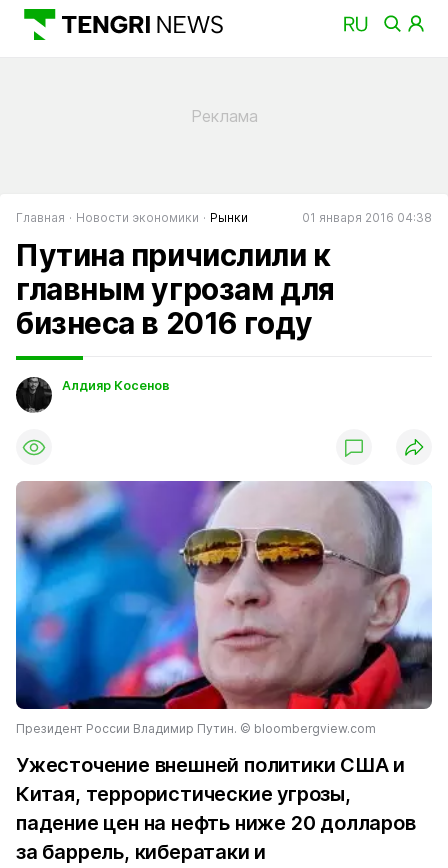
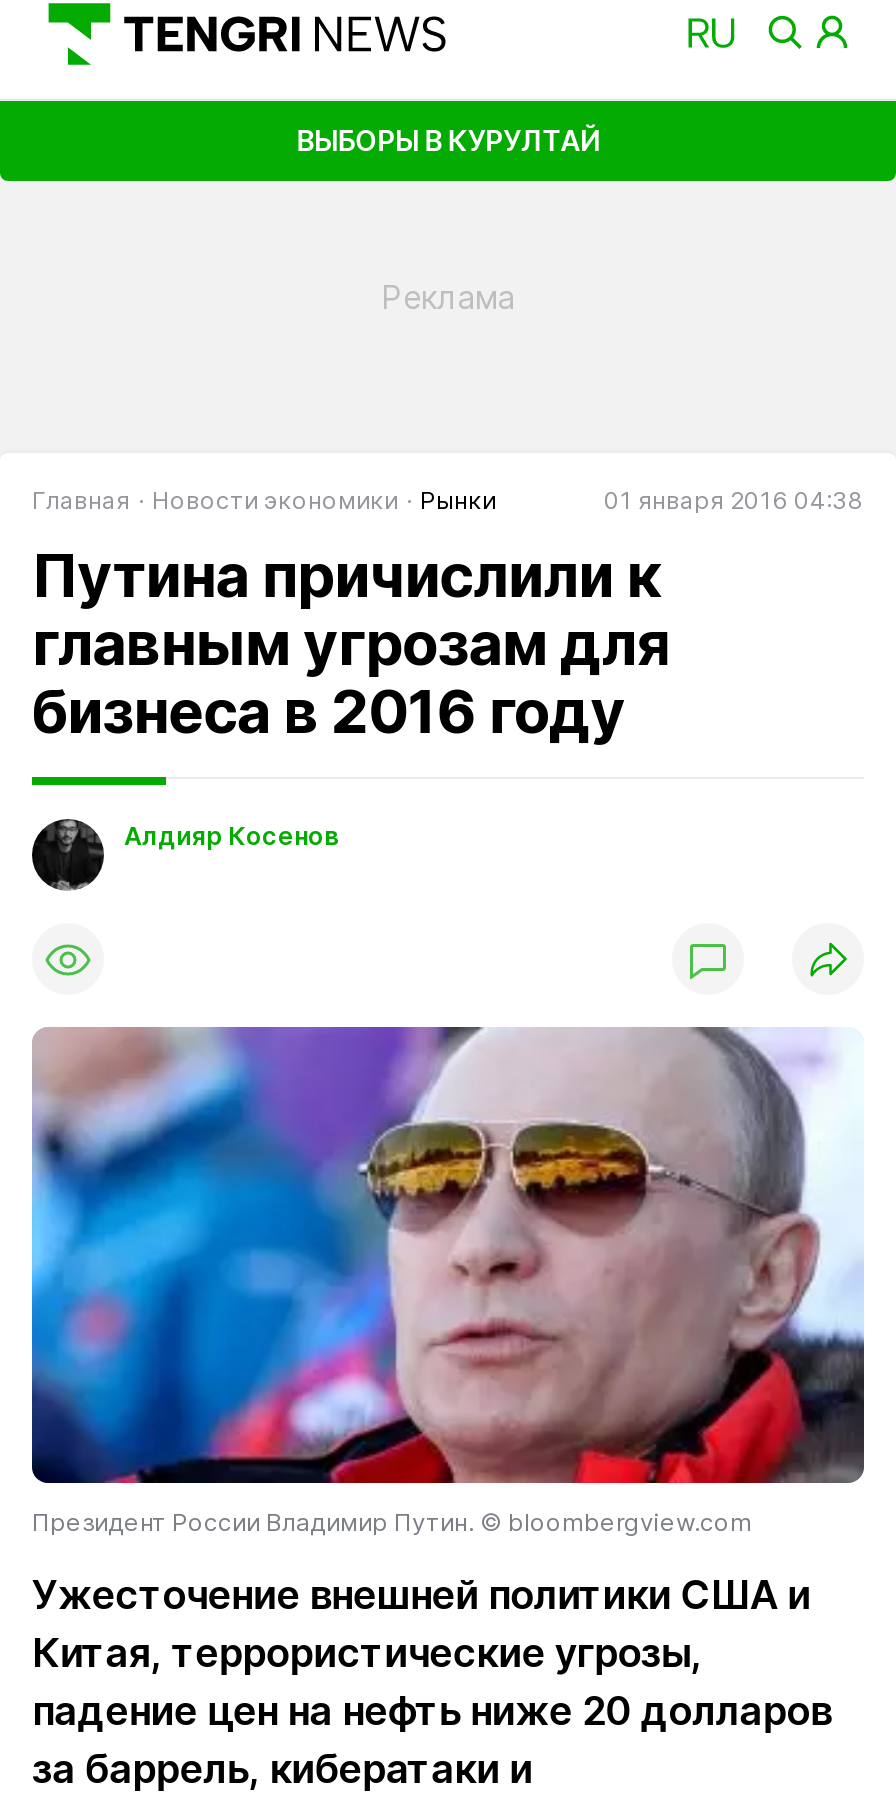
+ ВЫБОРЫ В КУРУЛТАЙ
